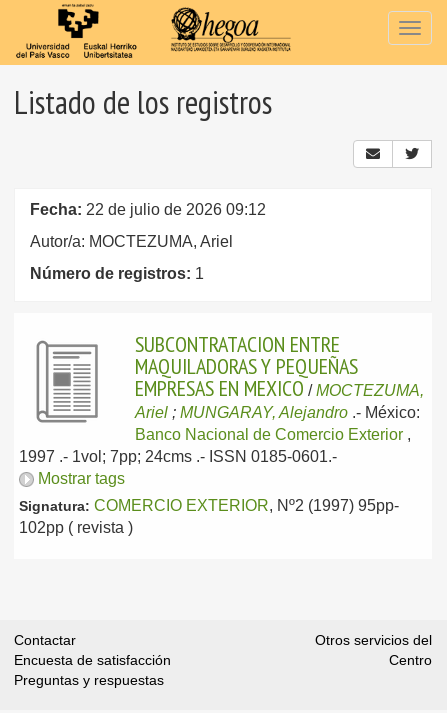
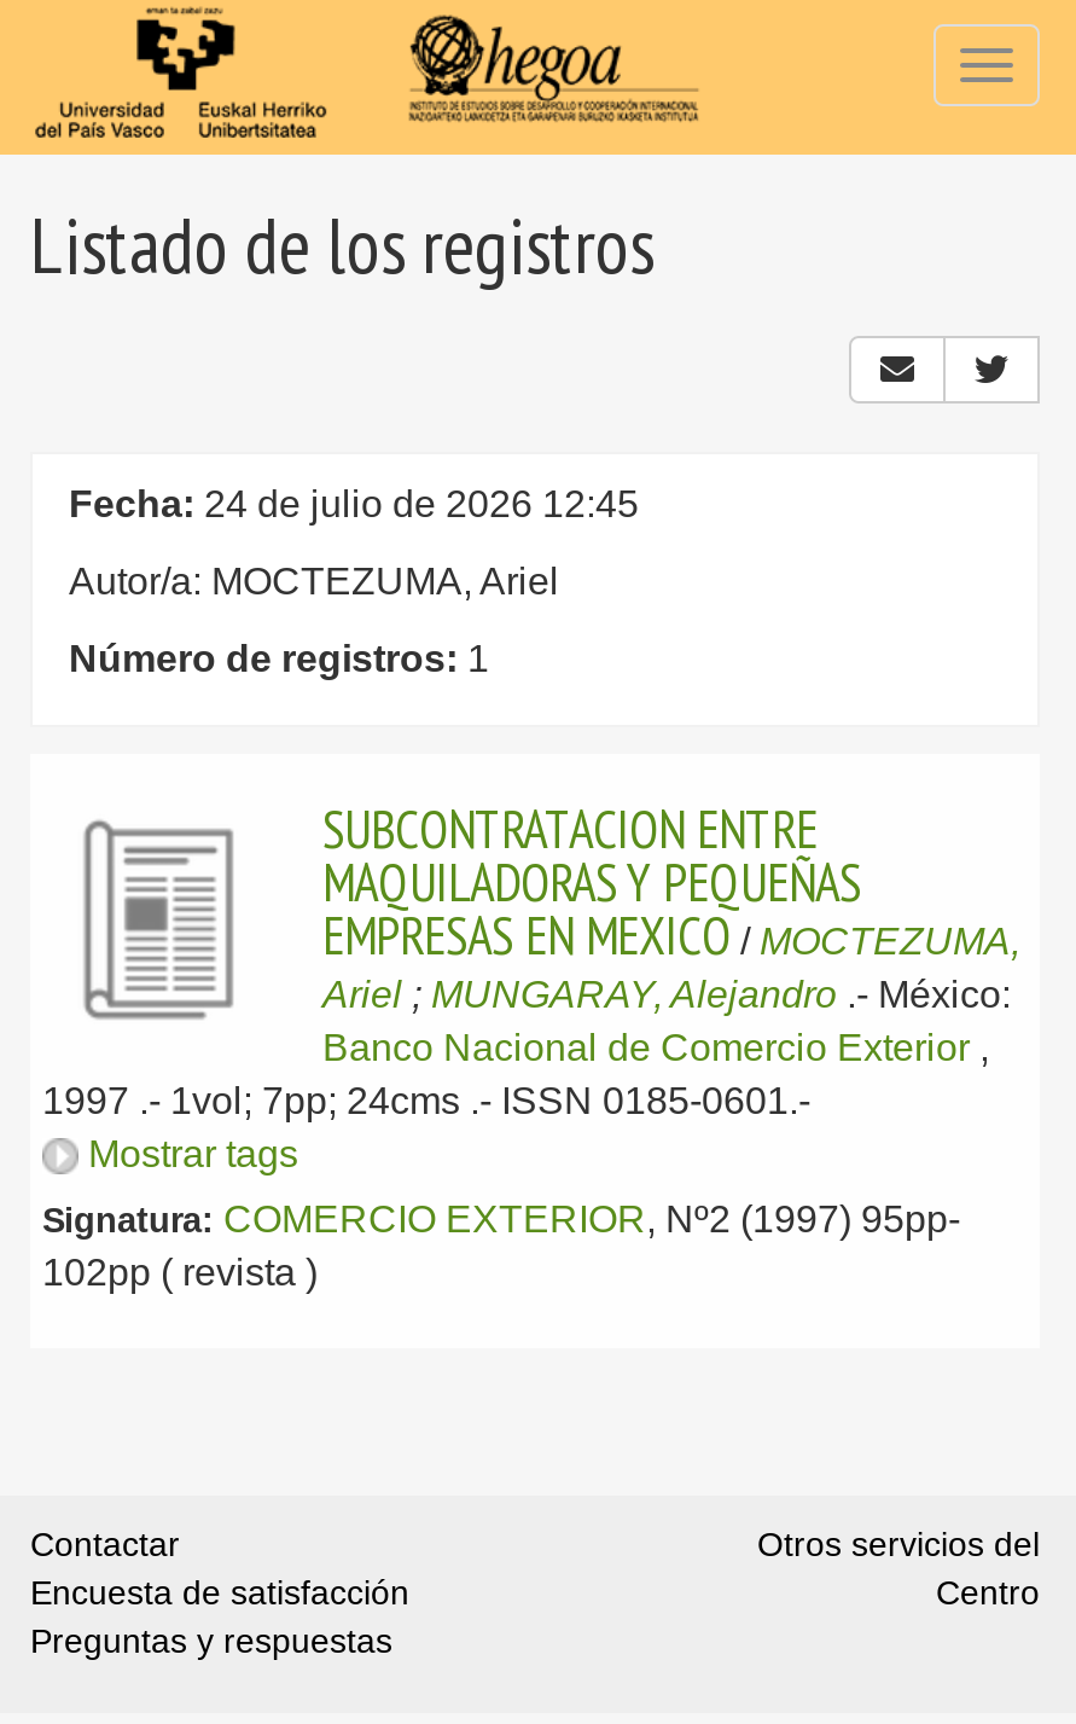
- Fecha: 22 de julio de 2026 09:12
+ Fecha: 24 de julio de 2026 12:45
